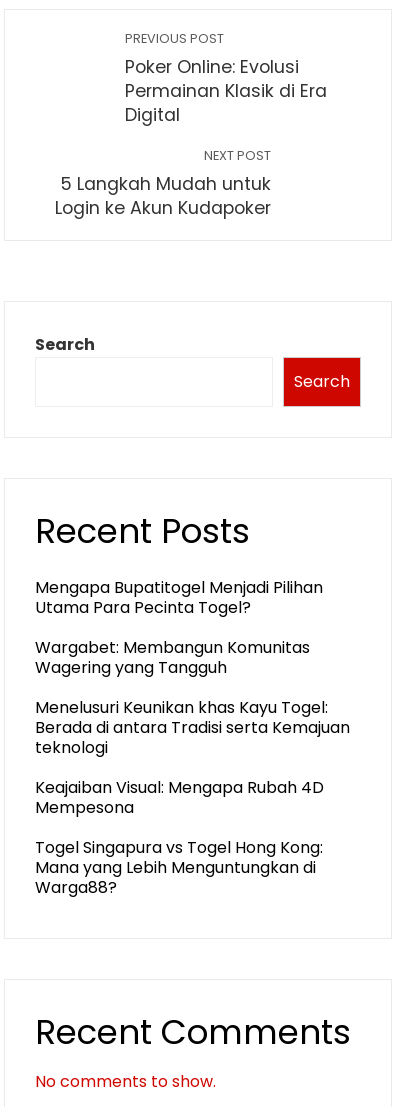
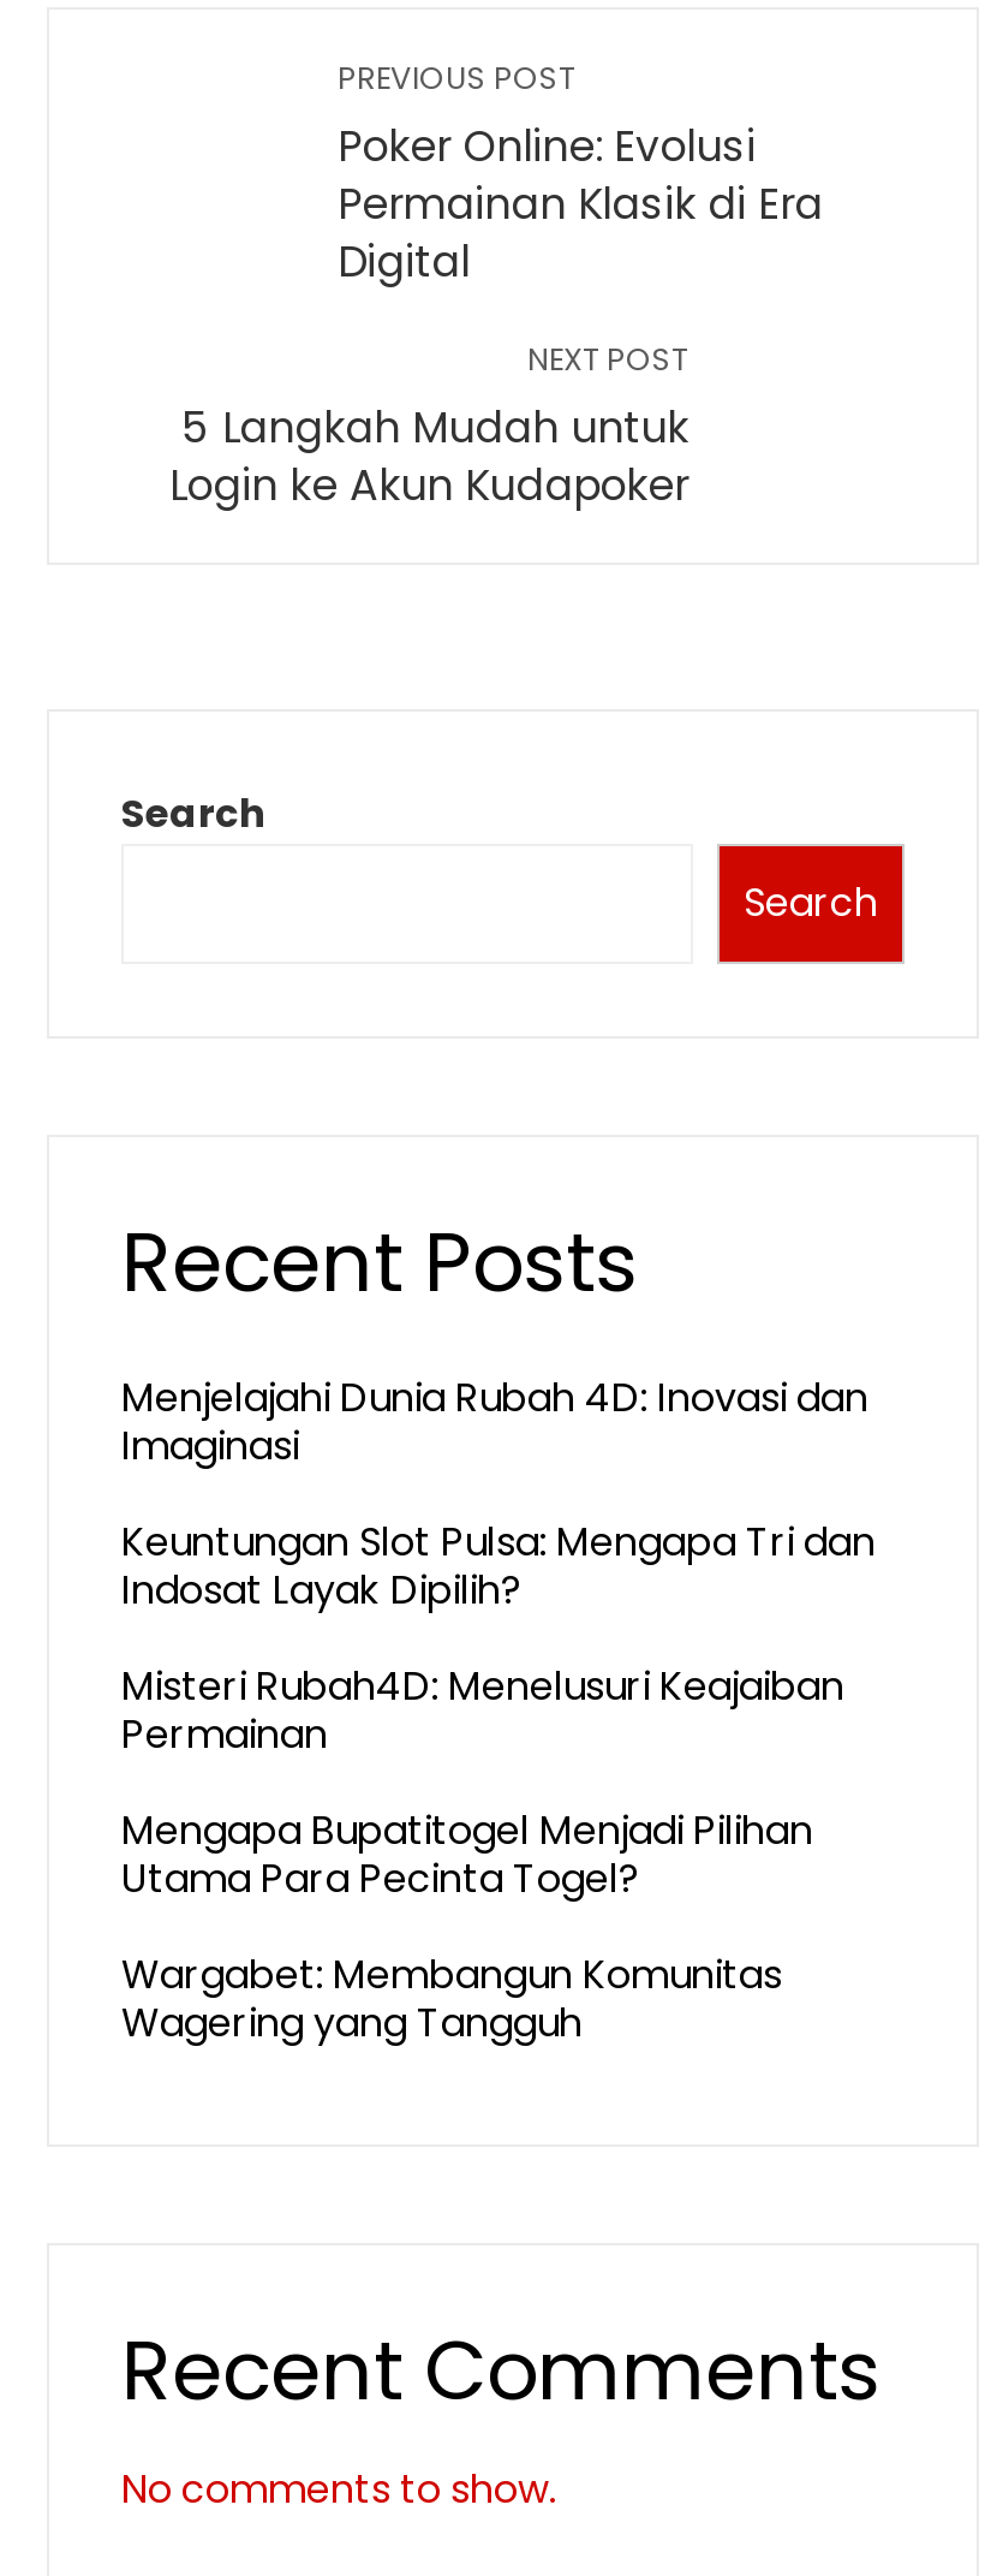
+ Menjelajahi Dunia Rubah 4D: Inovasi dan
+ Imaginasi
+ Keuntungan Slot Pulsa: Mengapa Tri dan
+ Indosat Layak Dipilih?
+ Misteri Rubah4D: Menelusuri Keajaiban
+ Permainan

moved down: Mengapa Bupatitogel Menjadi Pilihan | Utama Para Pecinta Togel? | Wargabet: Membangun Komunitas | Wagering yang Tangguh

- Menelusuri Keunikan khas Kayu Togel:
- Berada di antara Tradisi serta Kemajuan
- teknologi
- Keajaiban Visual: Mengapa Rubah 4D
- Mempesona
- Togel Singapura vs Togel Hong Kong:
- Mana yang Lebih Menguntungkan di
- Warga88?
